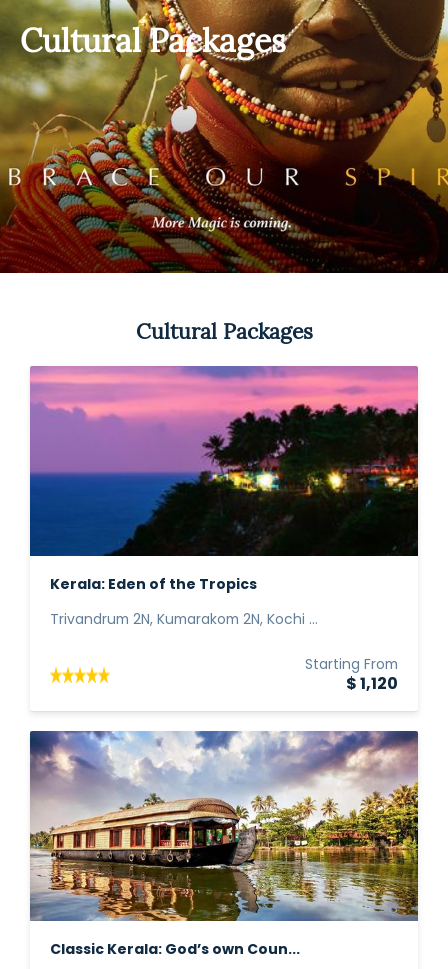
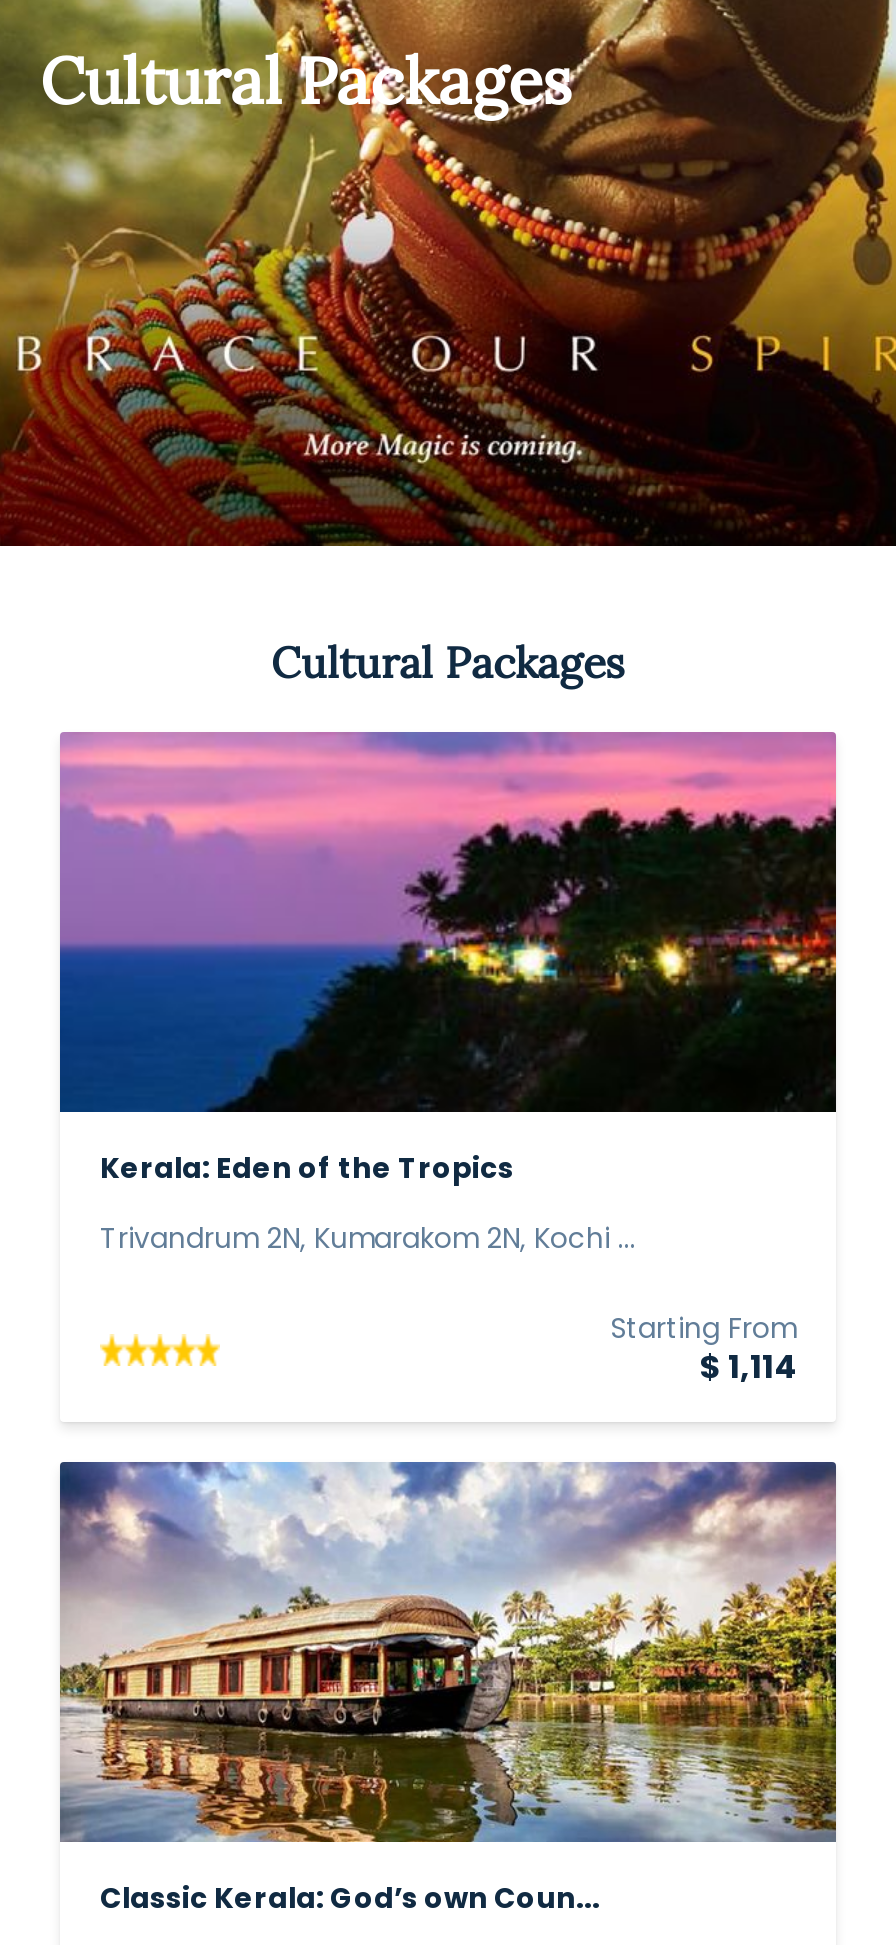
- $ 1,120
+ $ 1,114
